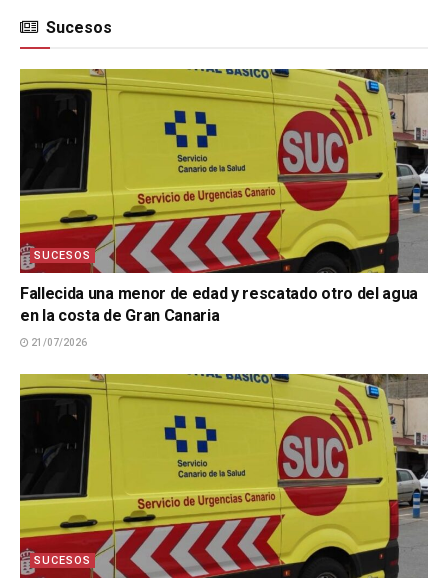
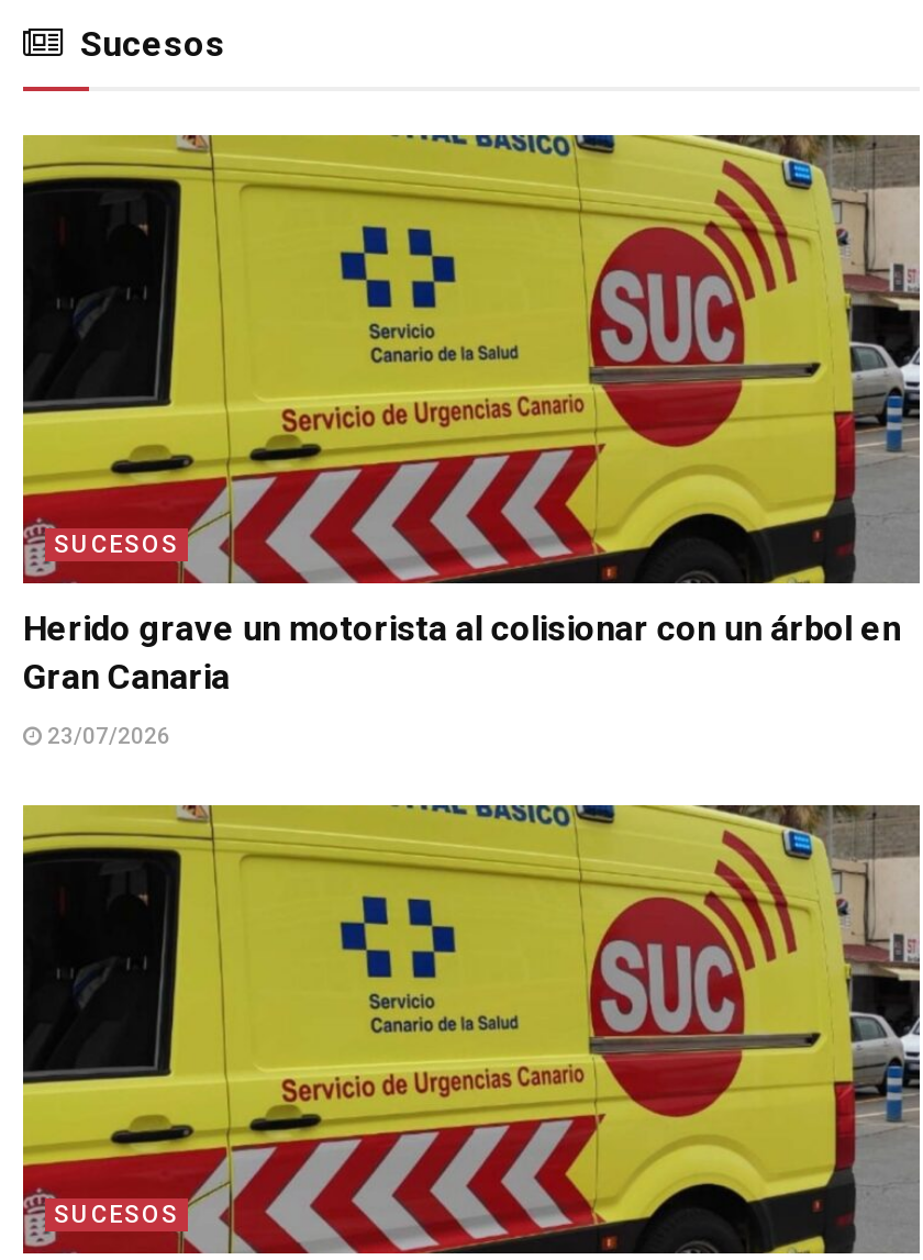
- Fallecida una menor de edad y rescatado otro del agua
- en la costa de Gran Canaria
+ Herido grave un motorista al colisionar con un árbol en
+ Gran Canaria

- 21/07/2026
+ 23/07/2026
